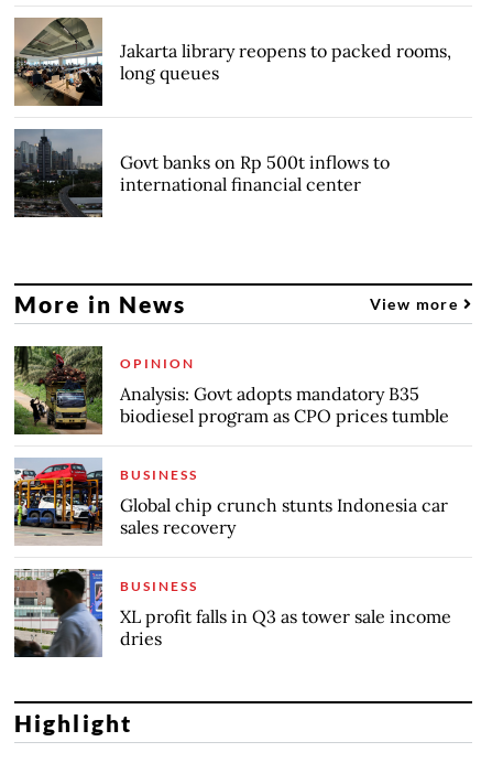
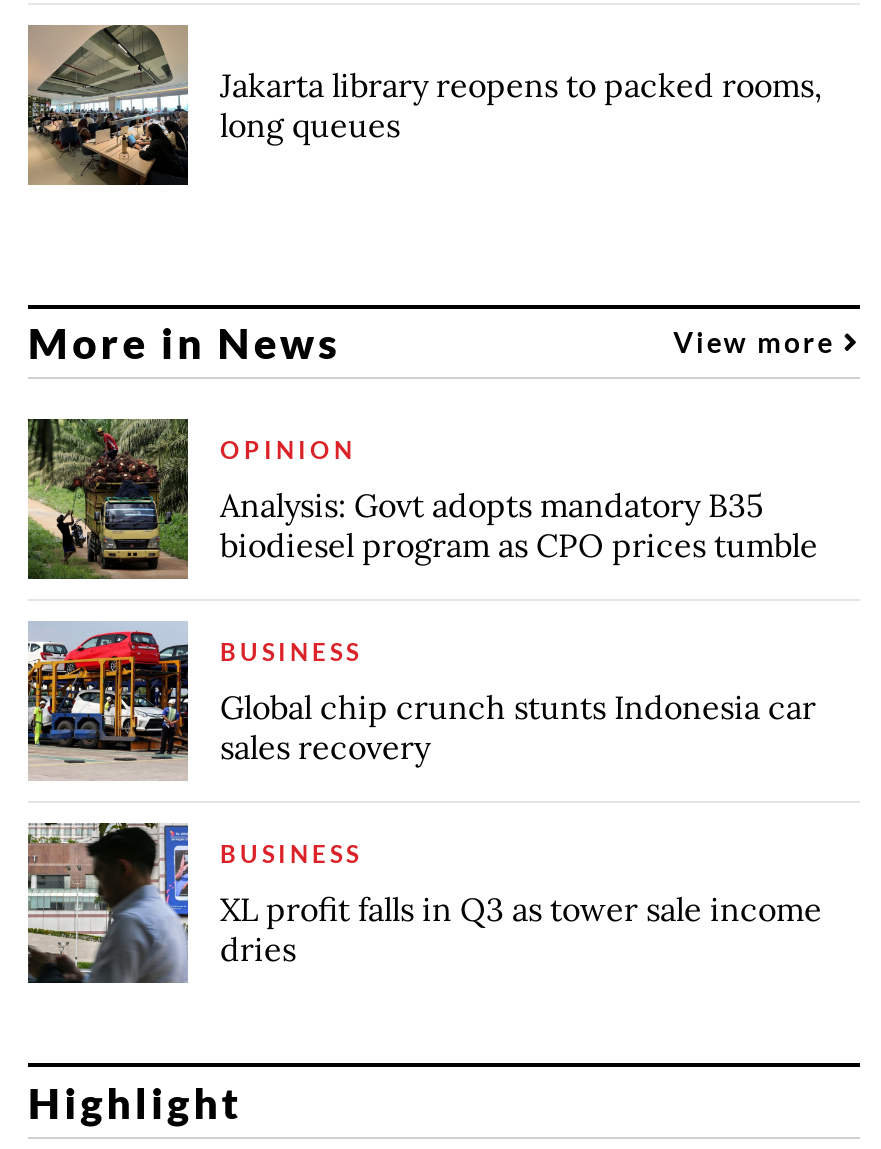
- [image]
- Govt banks on Rp 500t inflows to
- international financial center
